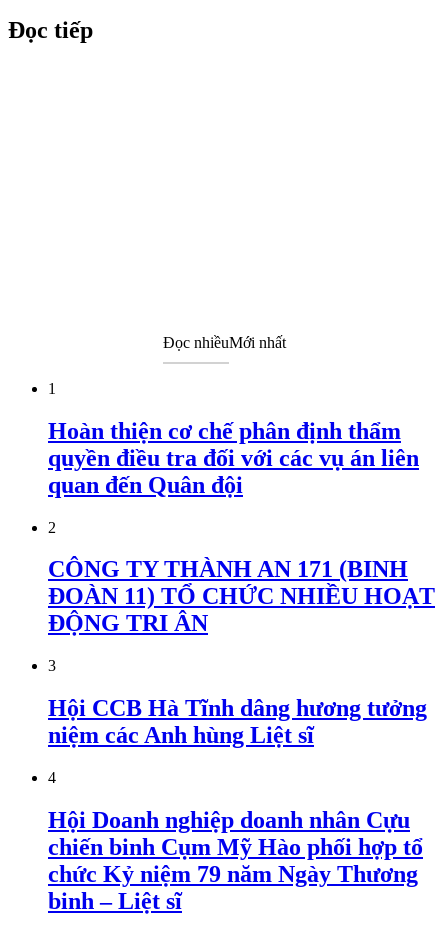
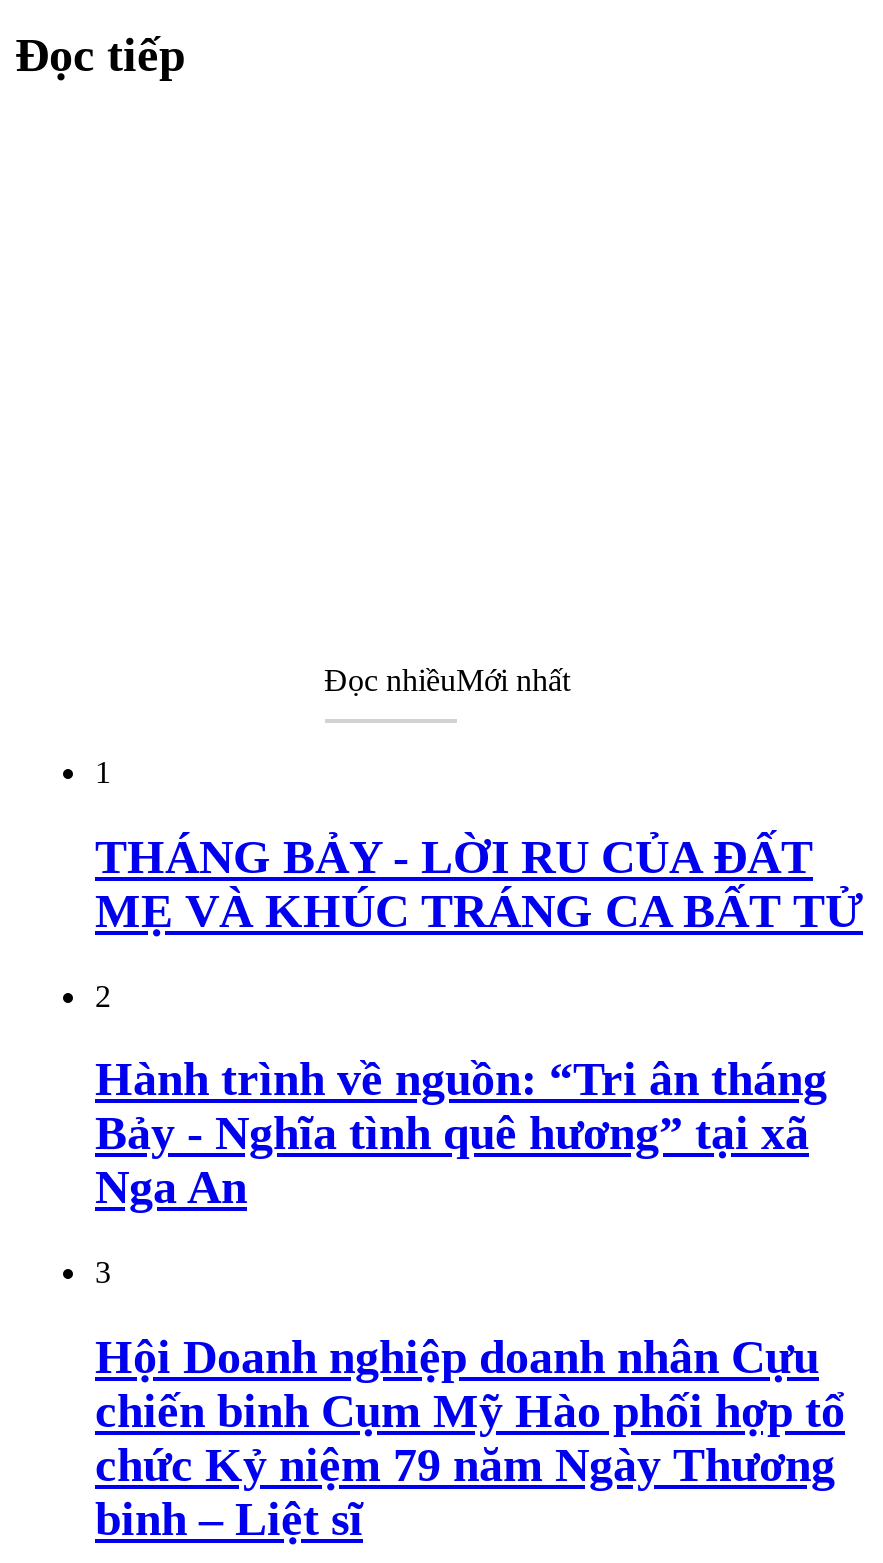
- Hoàn thiện cơ chế phân định thẩm
- quyền điều tra đối với các vụ án liên
- quan đến Quân đội
+ THÁNG BẢY - LỜI RU CỦA ĐẤT
+ MẸ VÀ KHÚC TRÁNG CA BẤT TỬ

- CÔNG TY THÀNH AN 171 (BINH
- ĐOÀN 11) TỔ CHỨC NHIỀU HOẠT
- ĐỘNG TRI ÂN
+ Hành trình về nguồn: “Tri ân tháng
+ Bảy - Nghĩa tình quê hương” tại xã
+ Nga An

- Hội CCB Hà Tĩnh dâng hương tưởng
- niệm các Anh hùng Liệt sĩ
- 4
